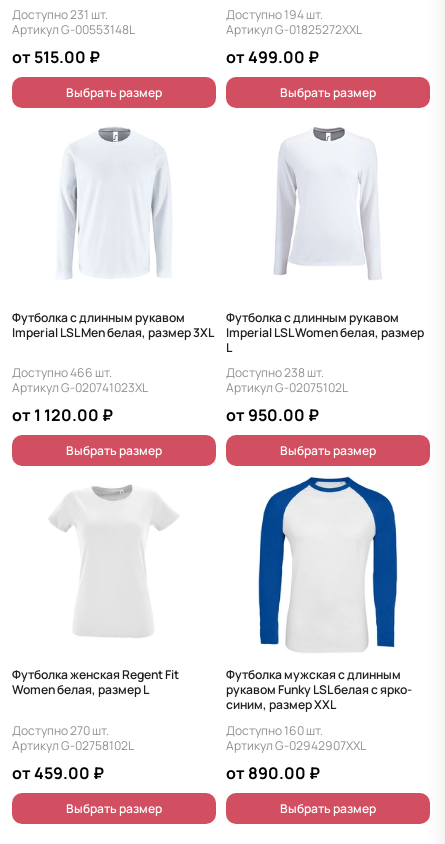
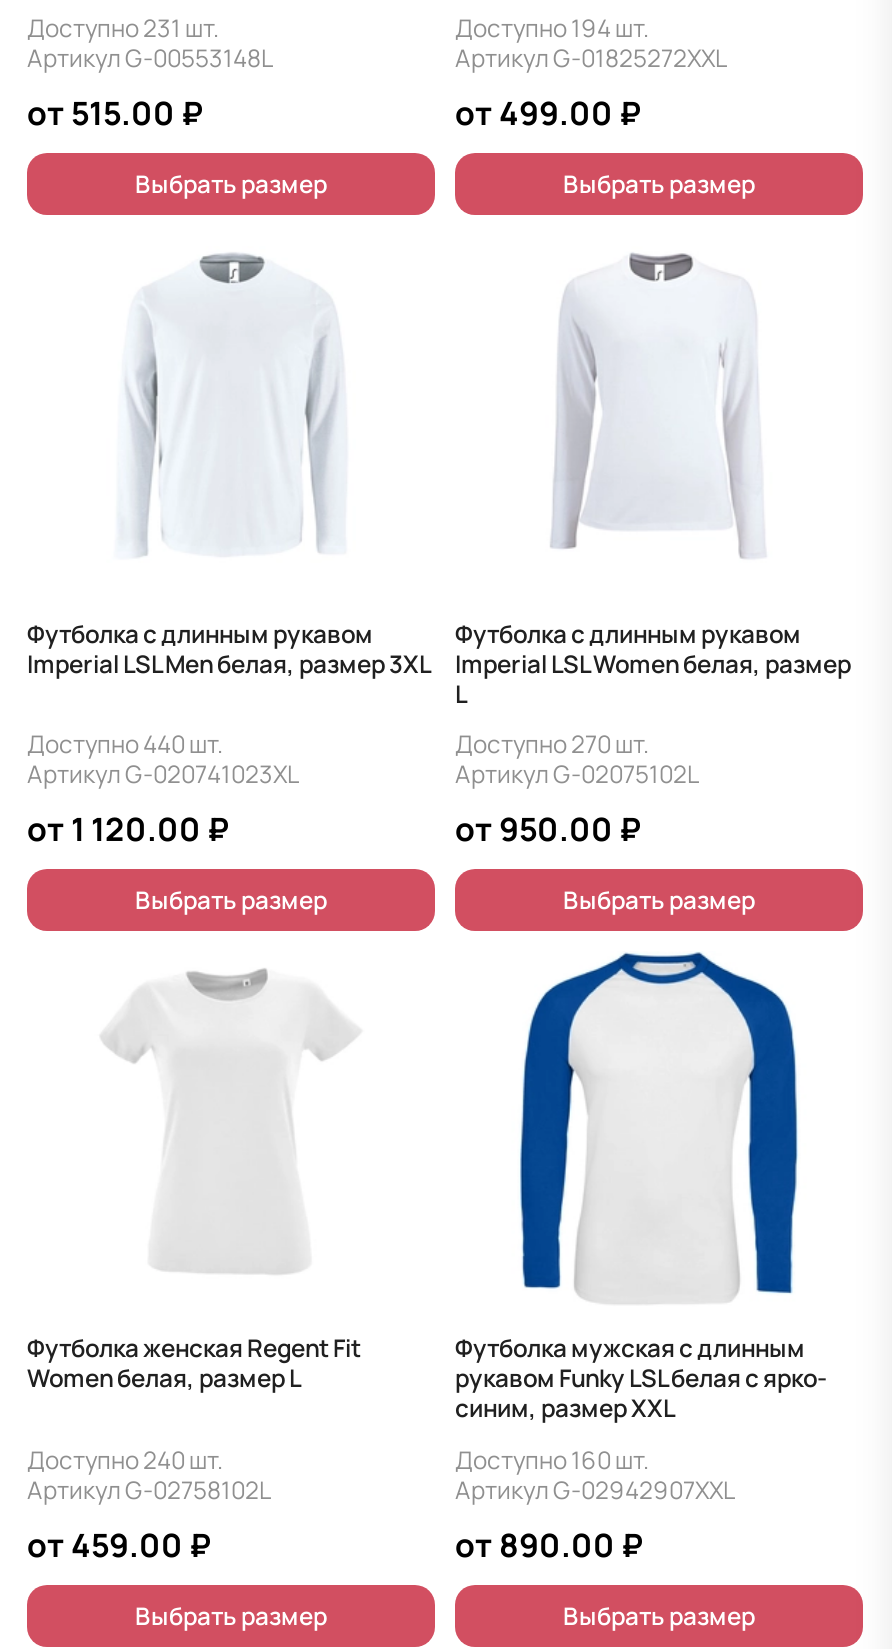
- Доступно 466 шт.
+ Доступно 440 шт.

- Доступно 238 шт.
+ Доступно 270 шт.

- Доступно 270 шт.
+ Доступно 240 шт.
